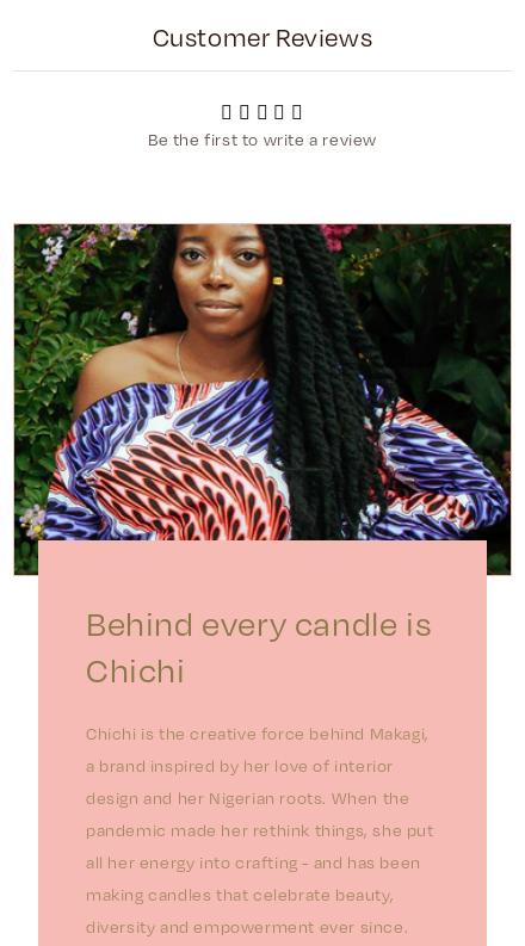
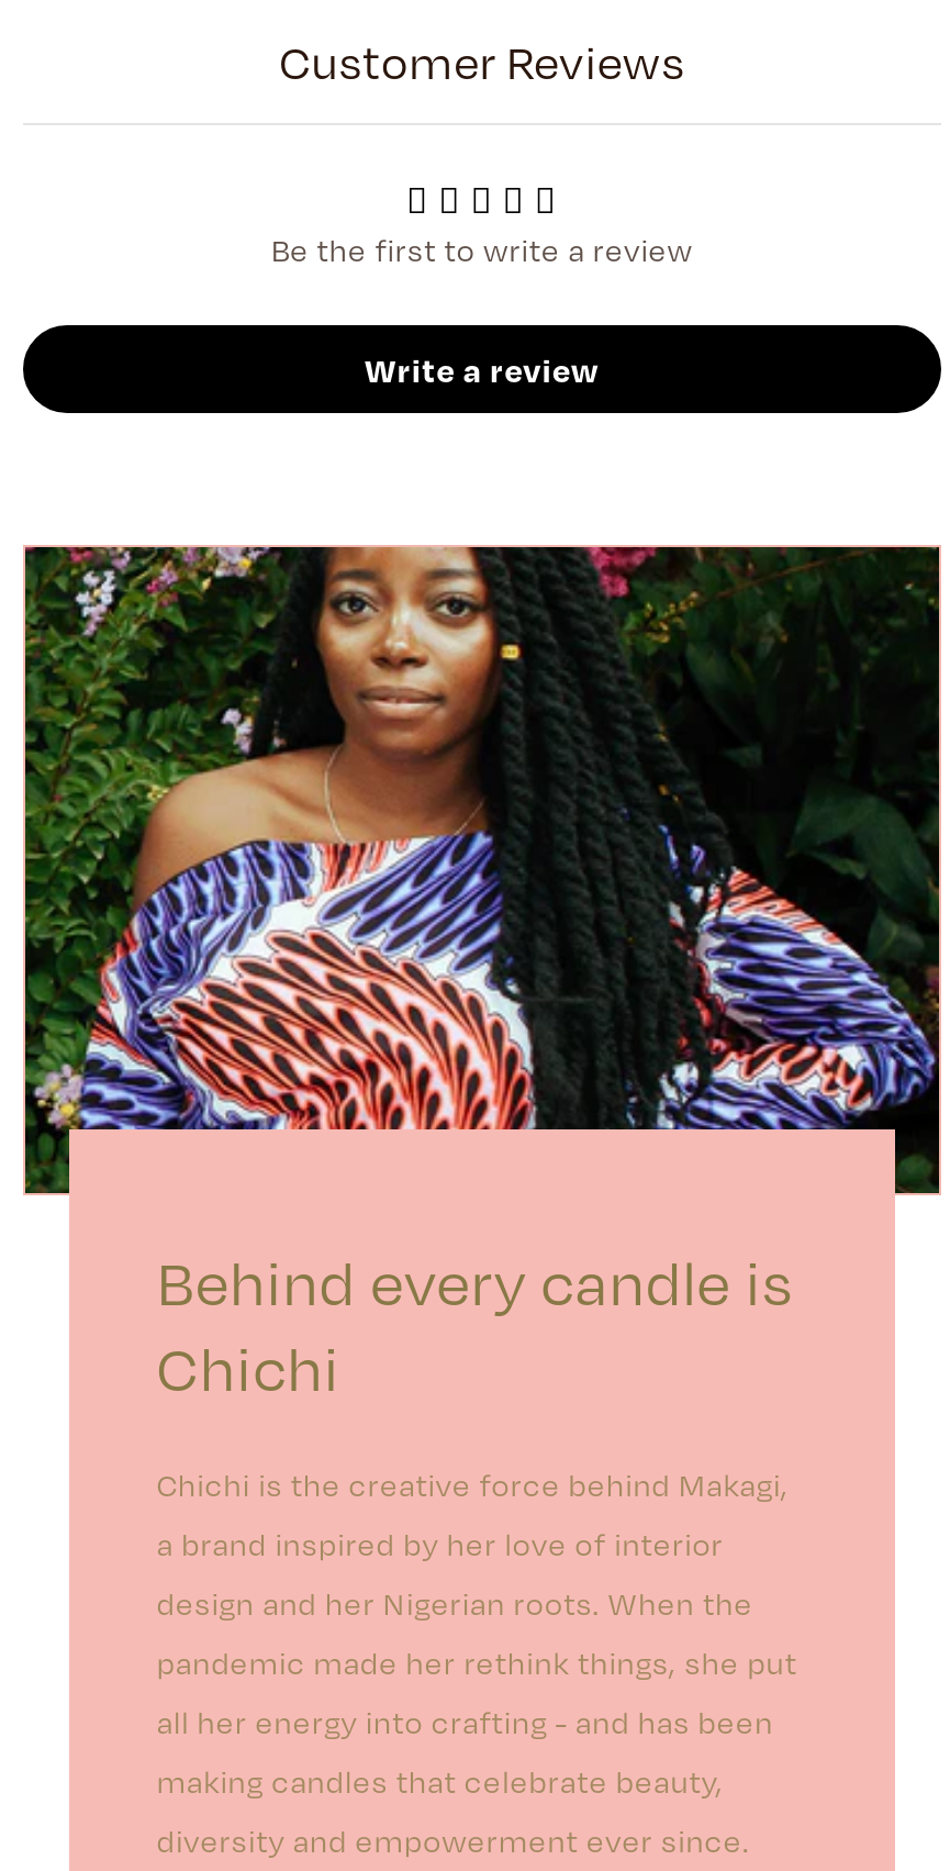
+ Write a review
